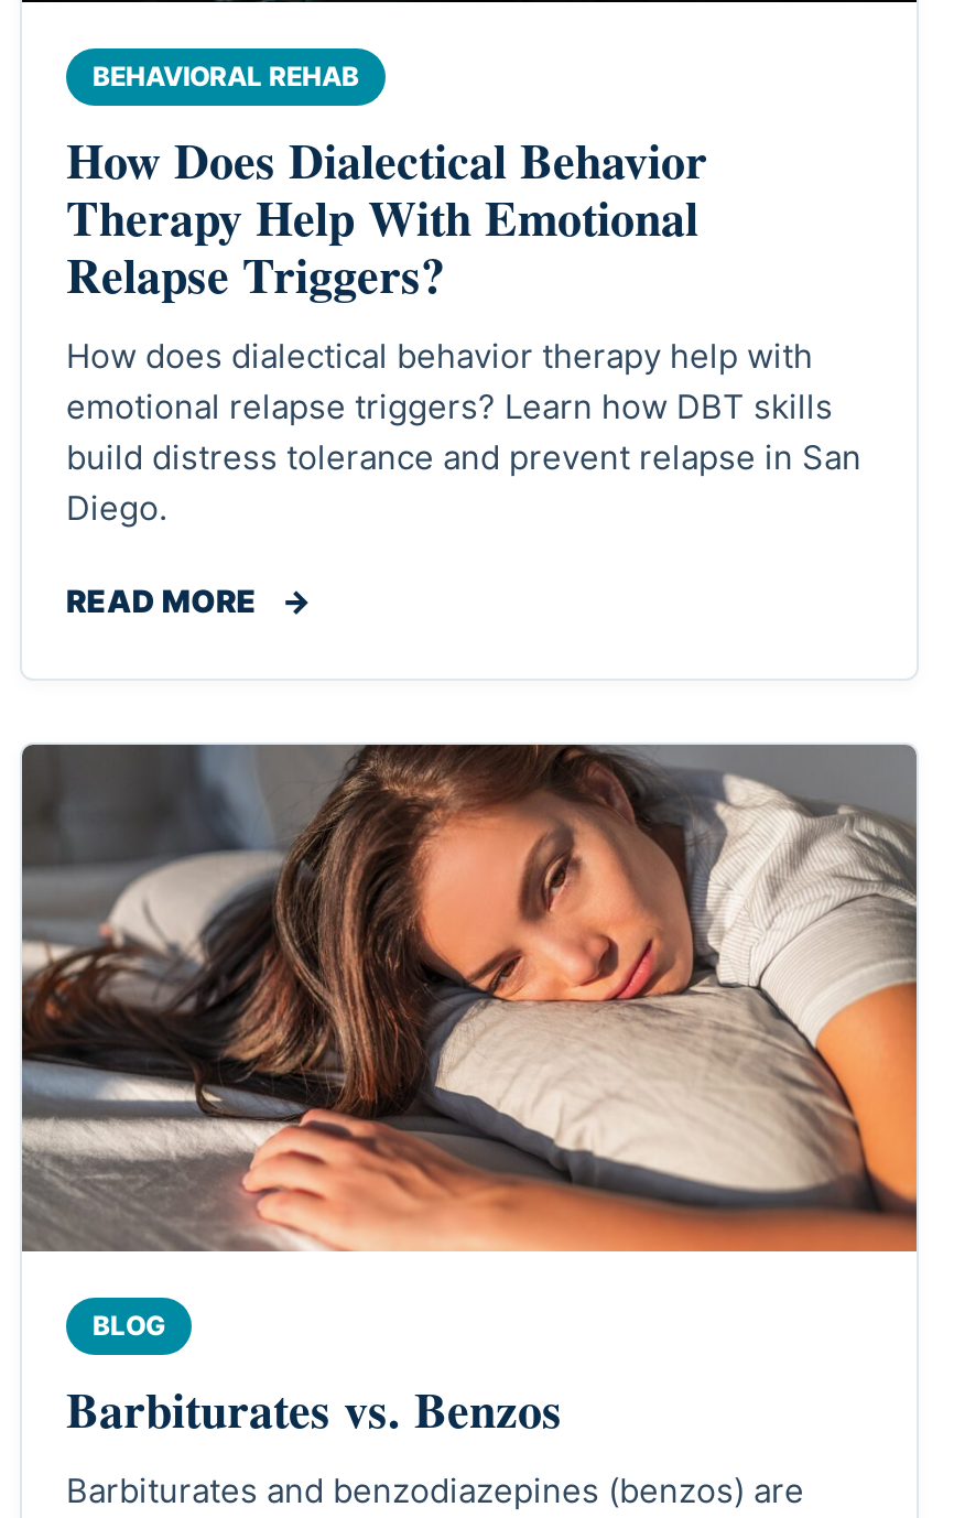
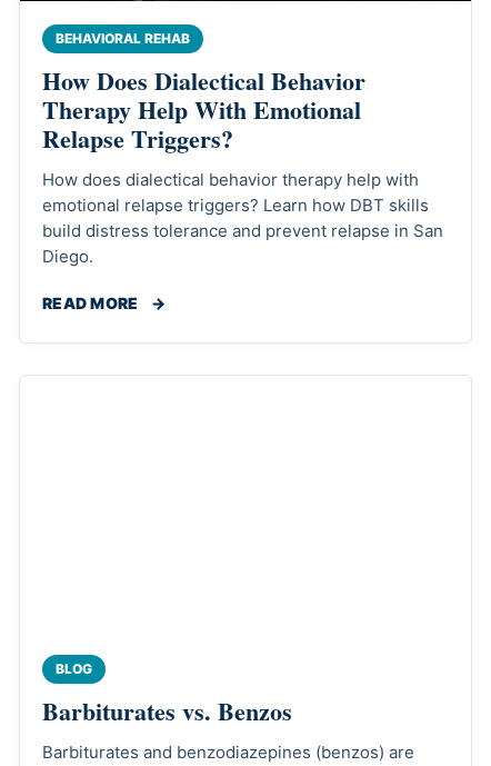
- [image]
